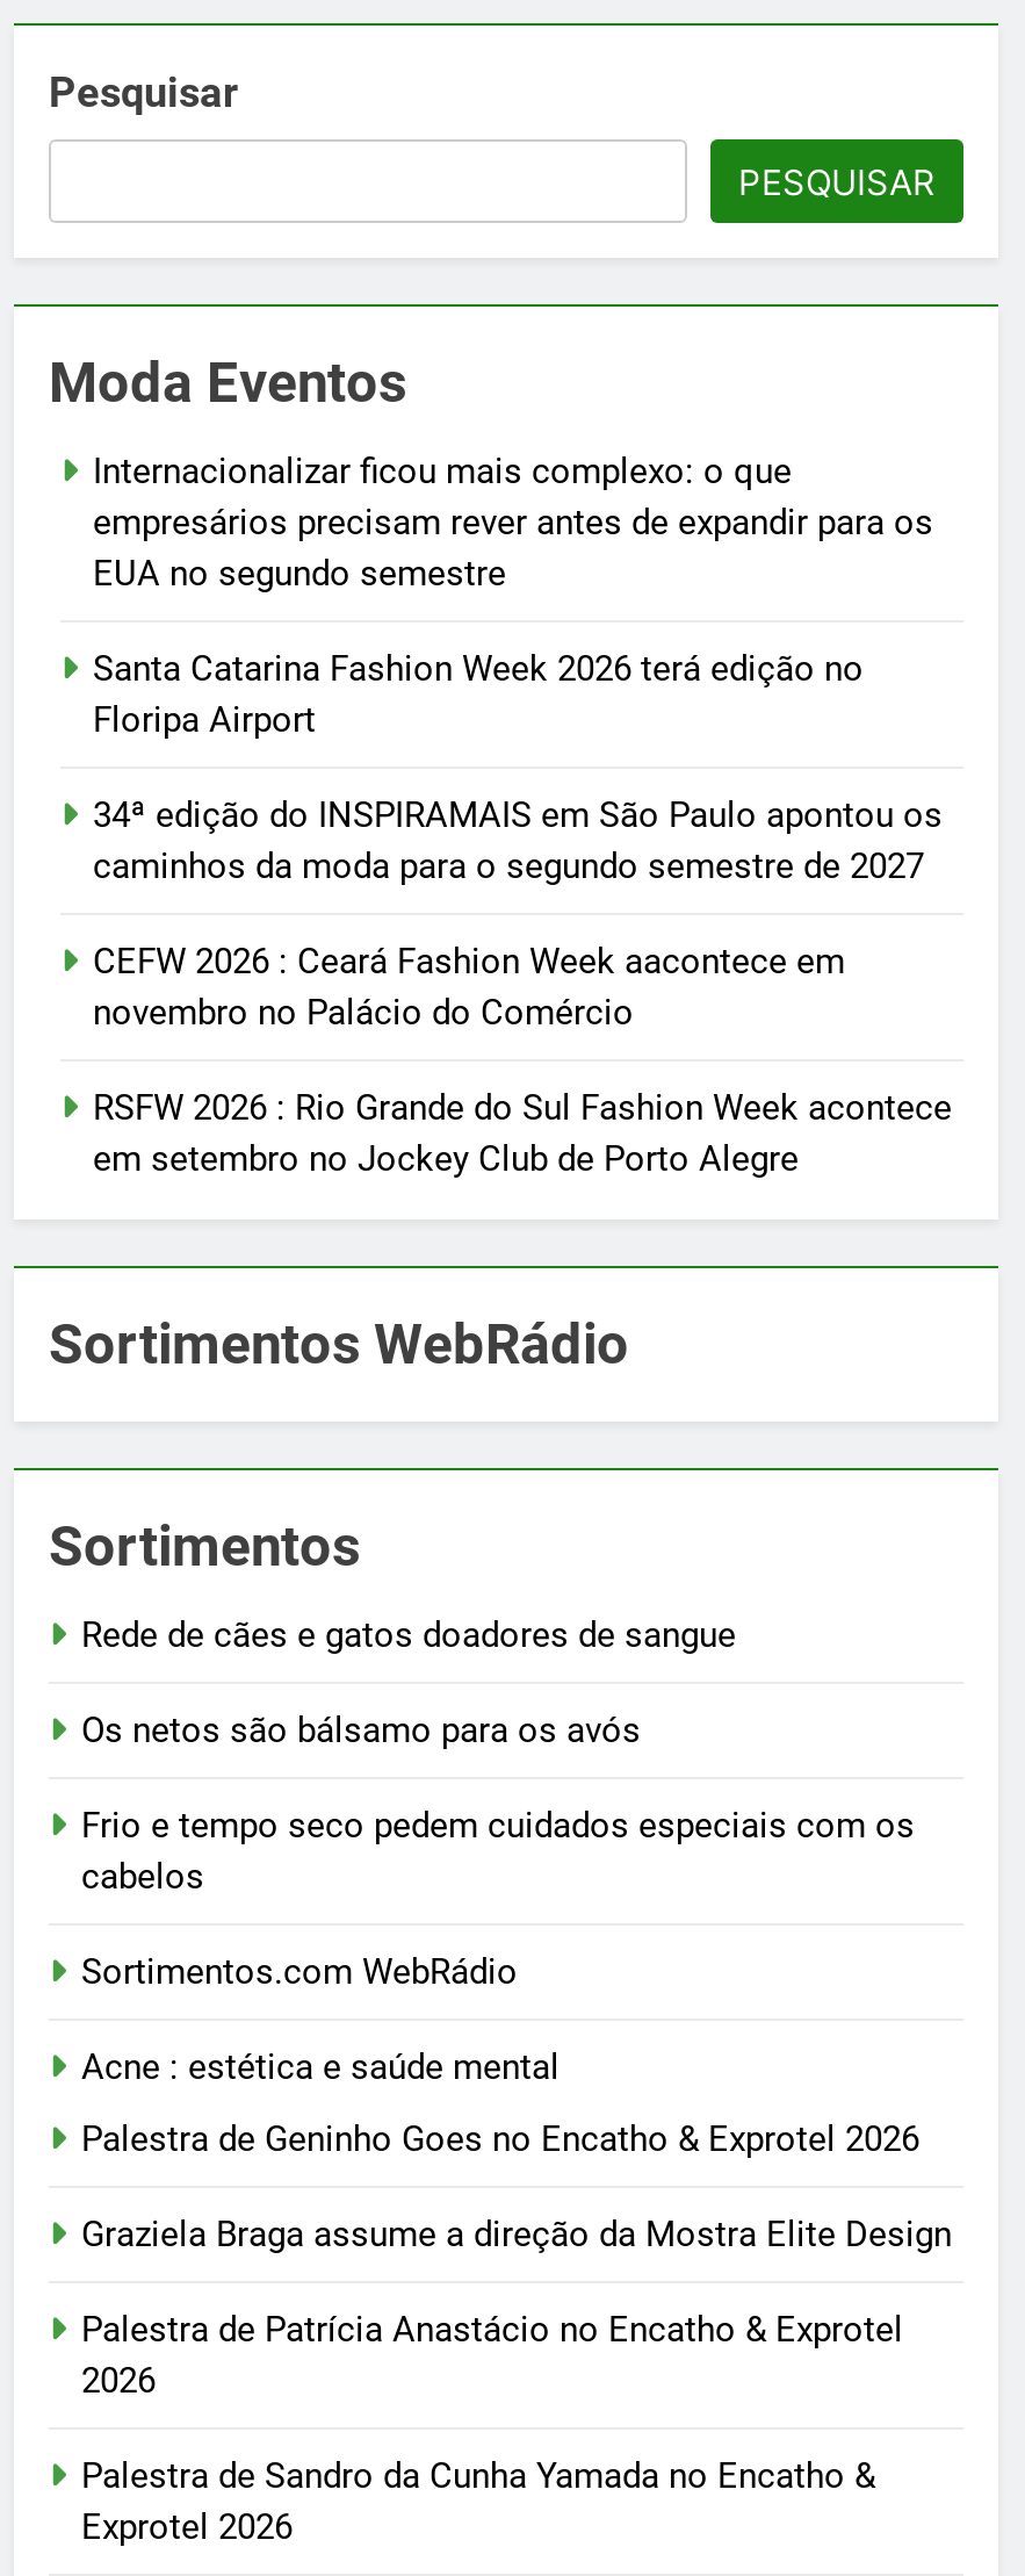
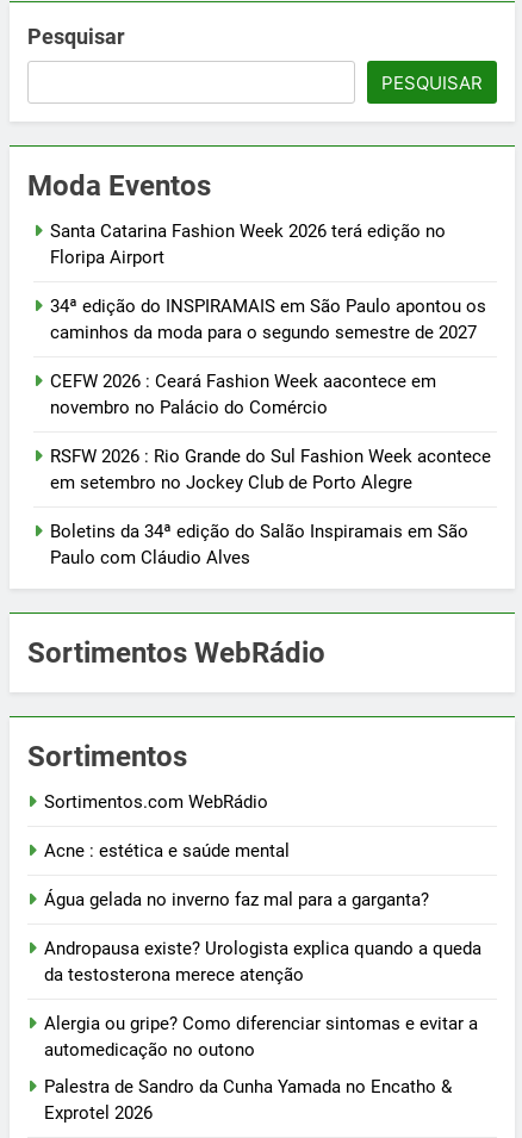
- Internacionalizar ficou mais complexo: o que
- empresários precisam rever antes de expandir para os
- EUA no segundo semestre

+ Boletins da 34ª edição do Salão Inspiramais em São
+ Paulo com Cláudio Alves

- Rede de cães e gatos doadores de sangue
- Os netos são bálsamo para os avós
- Frio e tempo seco pedem cuidados especiais com os
- cabelos

moved up: Sortimentos.com WebRádio | Acne : estética e saúde mental

- Palestra de Geninho Goes no Encatho & Exprotel 2026
+ Água gelada no inverno faz mal para a garganta?

- Graziela Braga assume a direção da Mostra Elite Design
+ Andropausa existe? Urologista explica quando a queda
+ da testosterona merece atenção

- Palestra de Patrícia Anastácio no Encatho & Exprotel
- 2026
+ Alergia ou gripe? Como diferenciar sintomas e evitar a
+ automedicação no outono
